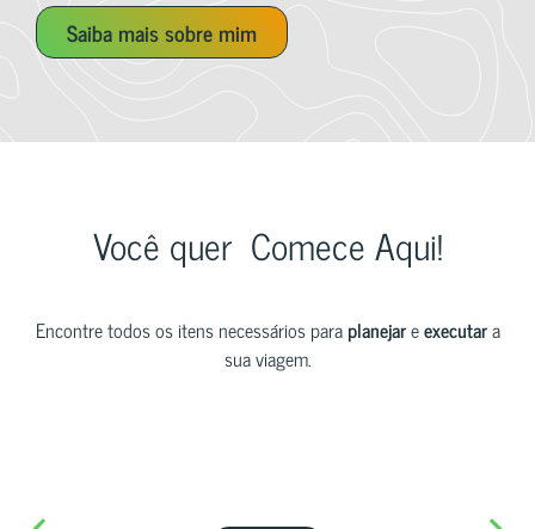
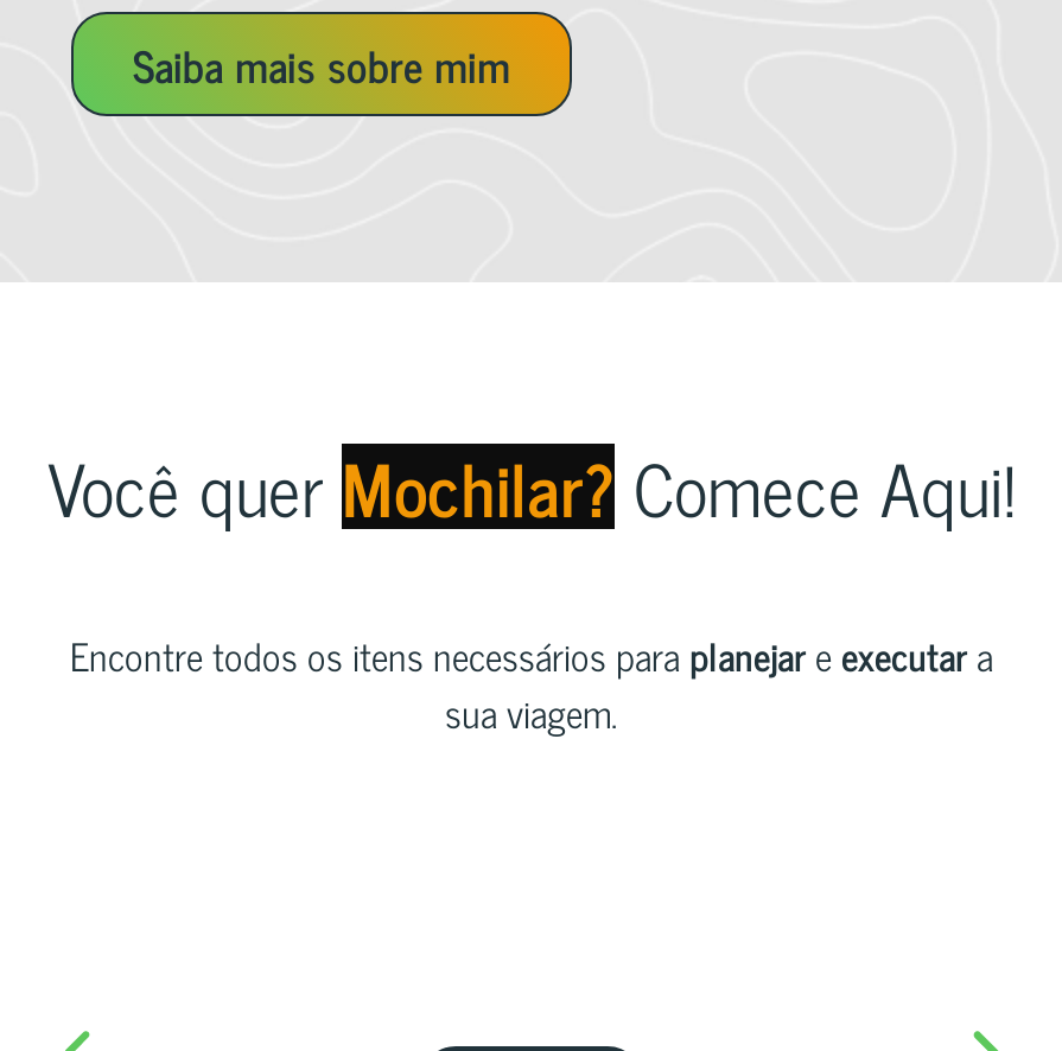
- Você quer Comece Aqui!
+ Você quer Planejar Comece Aqui!
